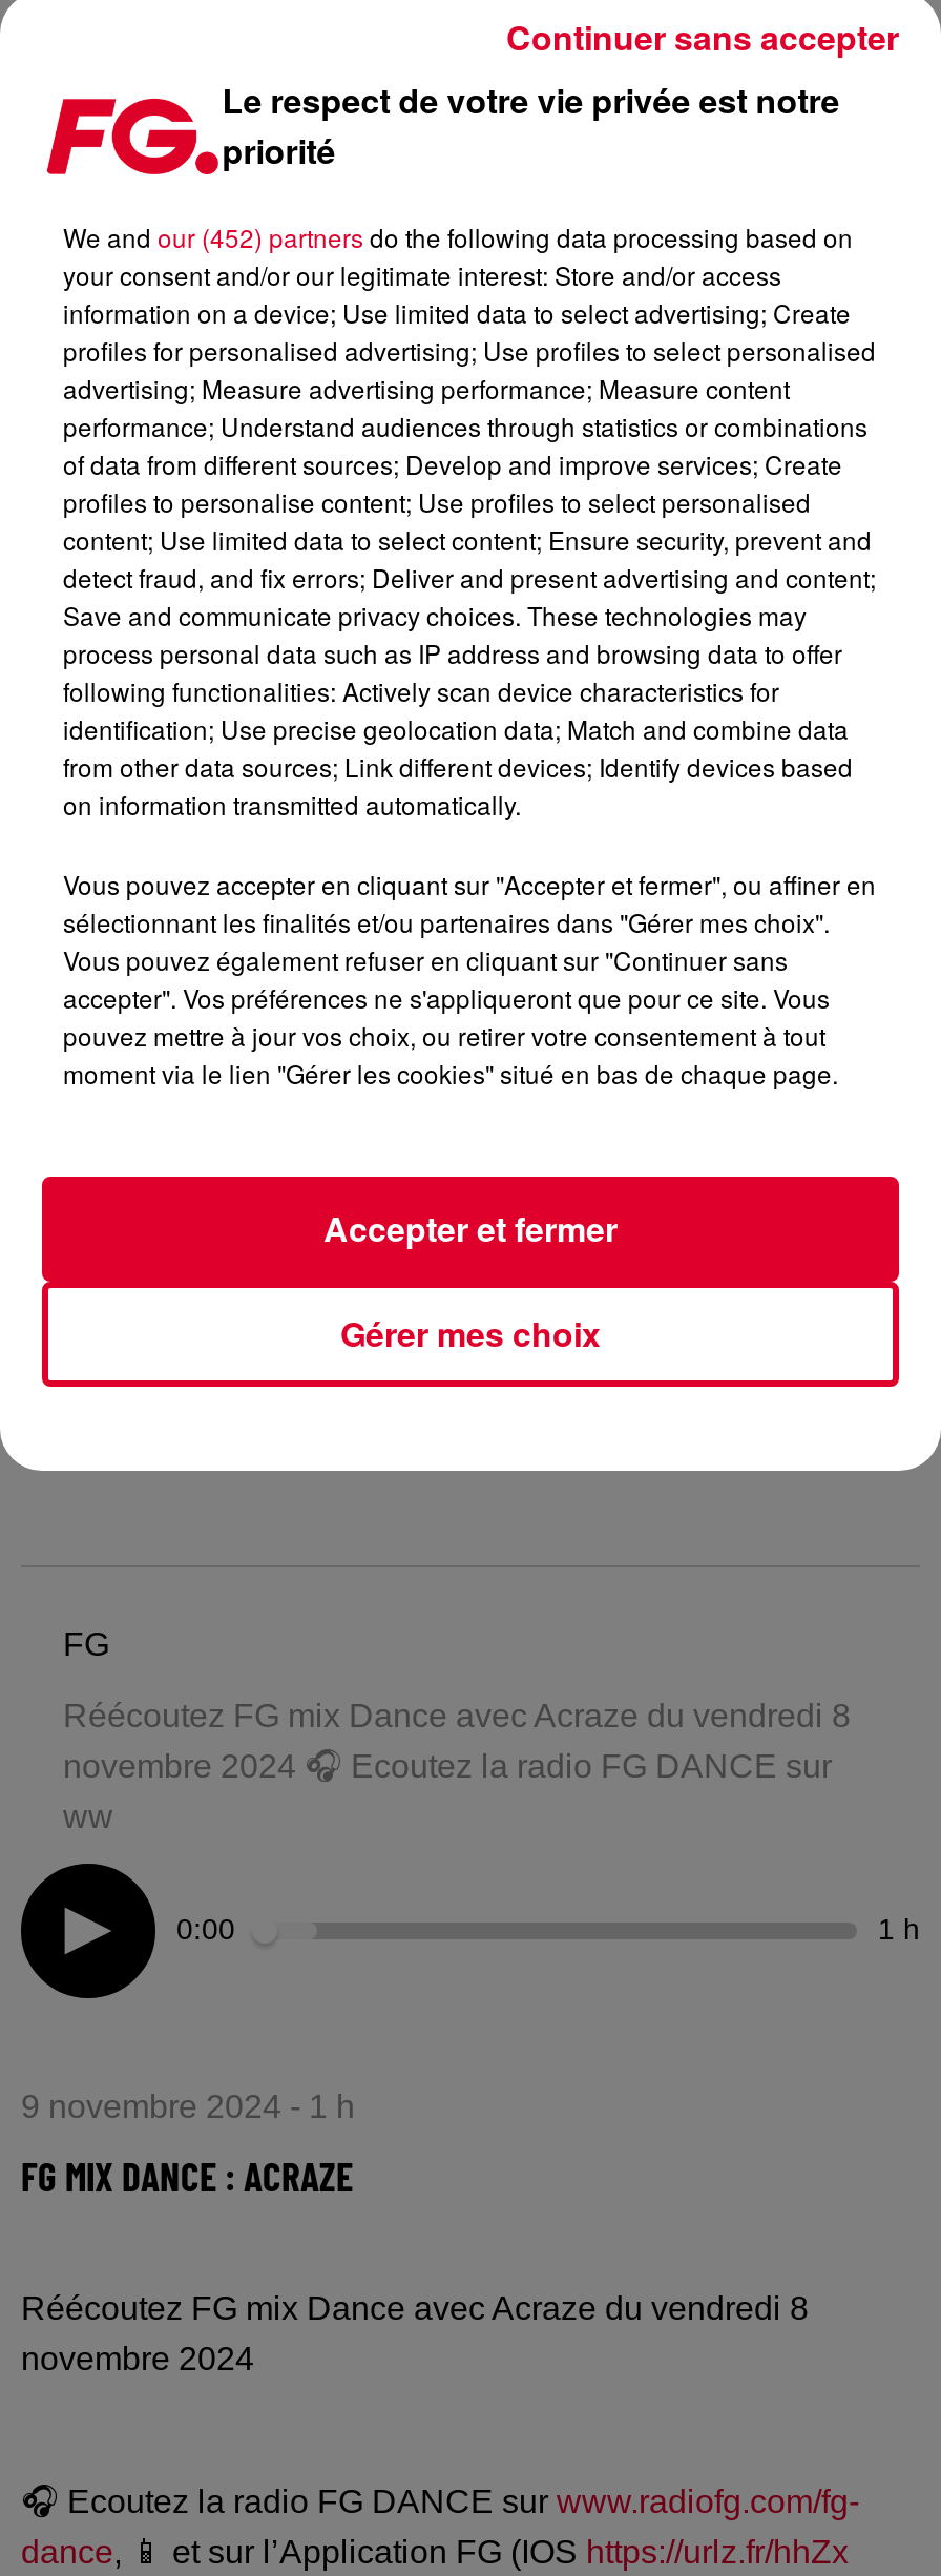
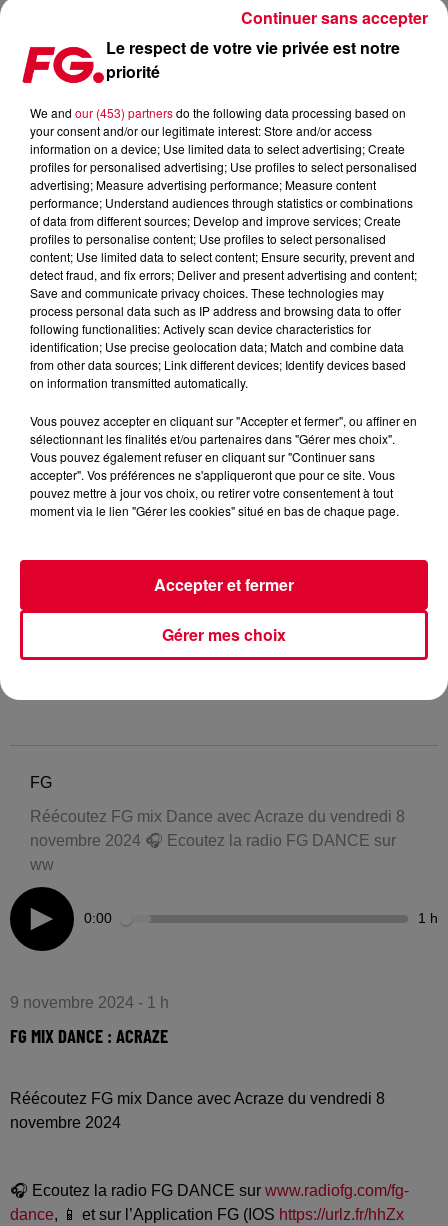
- We and our (452) partners do the following data processing based on
+ We and our (453) partners do the following data processing based on
